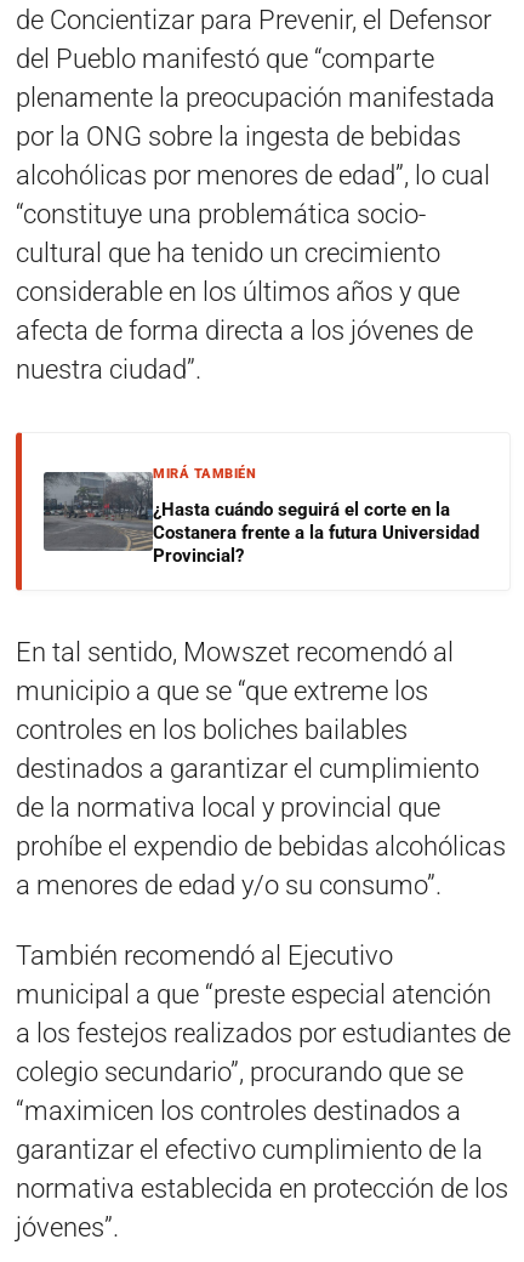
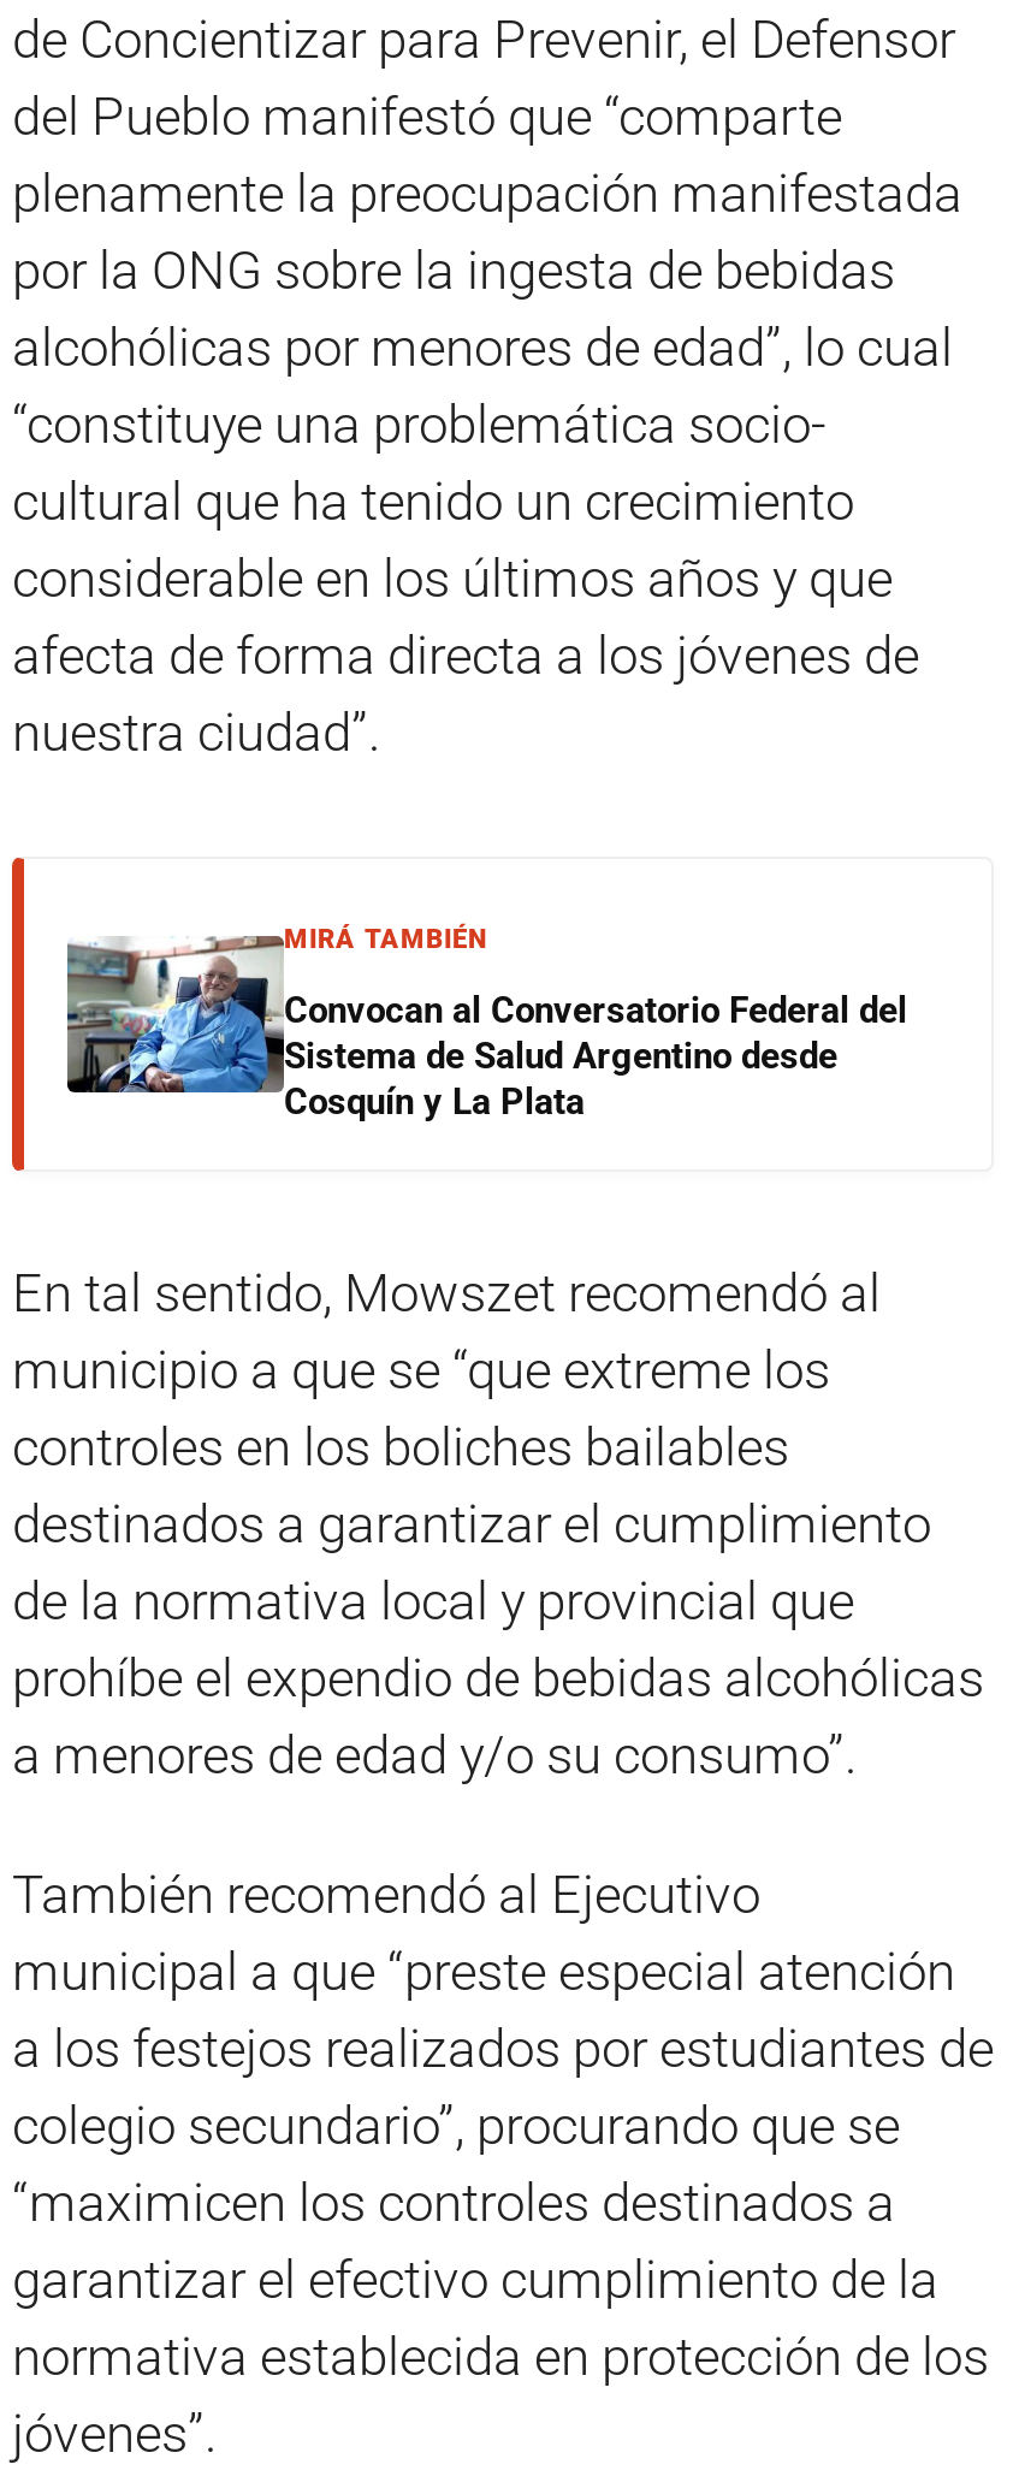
- [image]
- ¿Hasta cuándo seguirá el corte en la
- Costanera frente a la futura Universidad
- Provincial?
+ [image]
+ Convocan al Conversatorio Federal del
+ Sistema de Salud Argentino desde
+ Cosquín y La Plata
